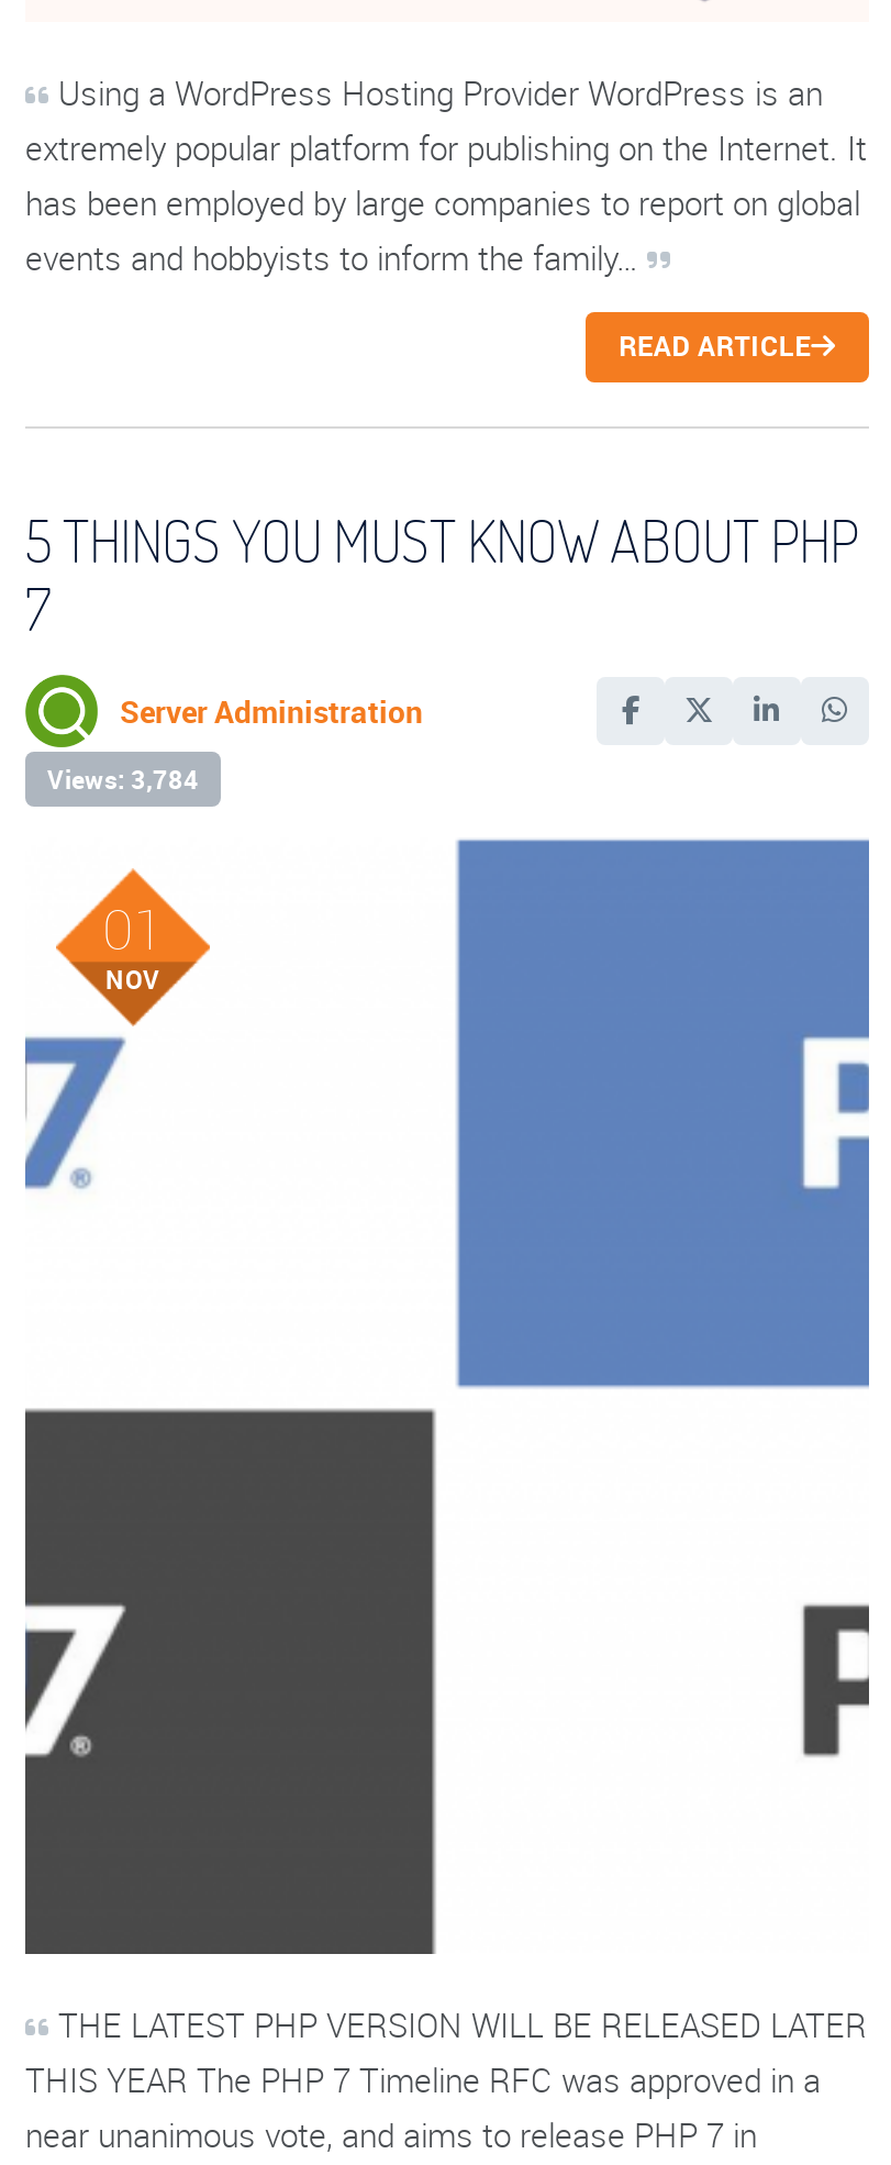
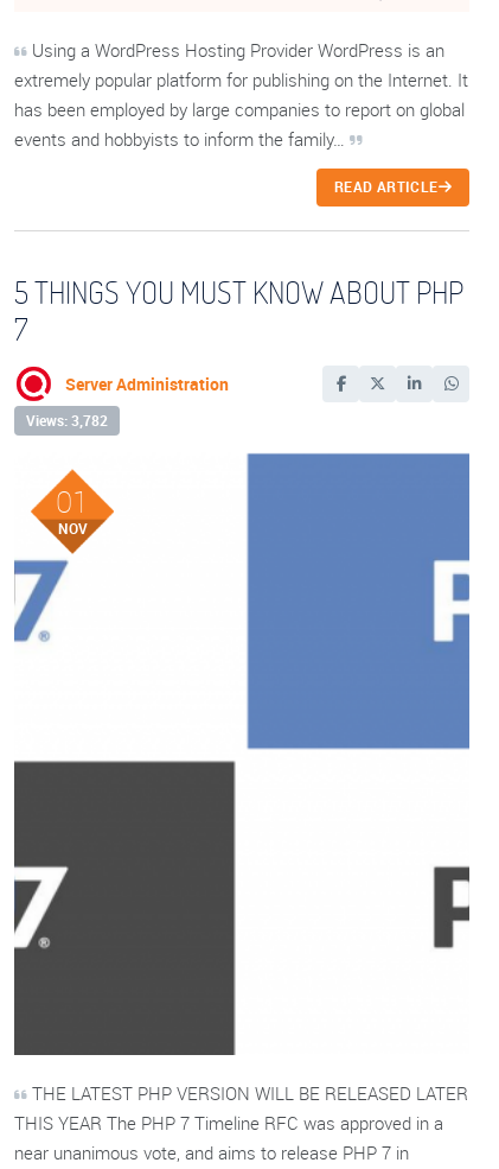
- [image]
- Views: 3,784
+ [image]
+ Views: 3,782
